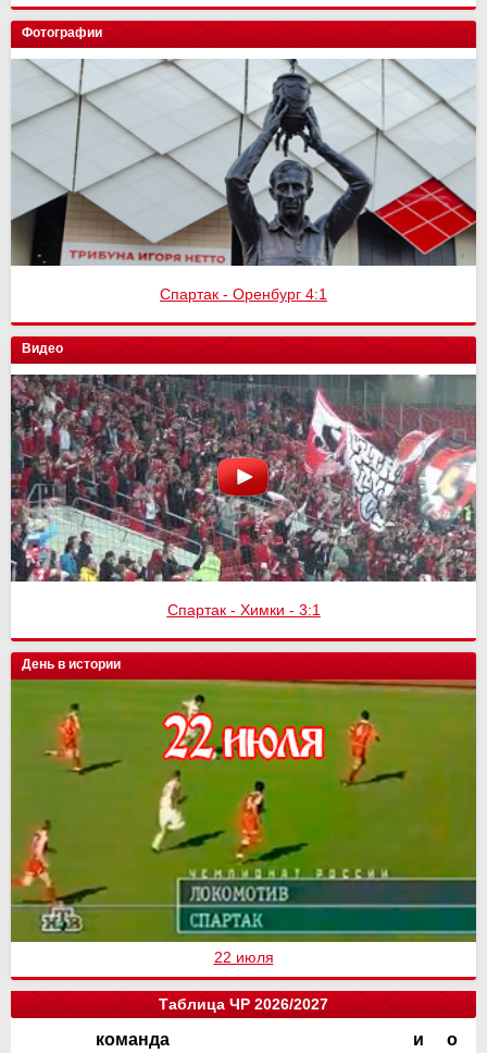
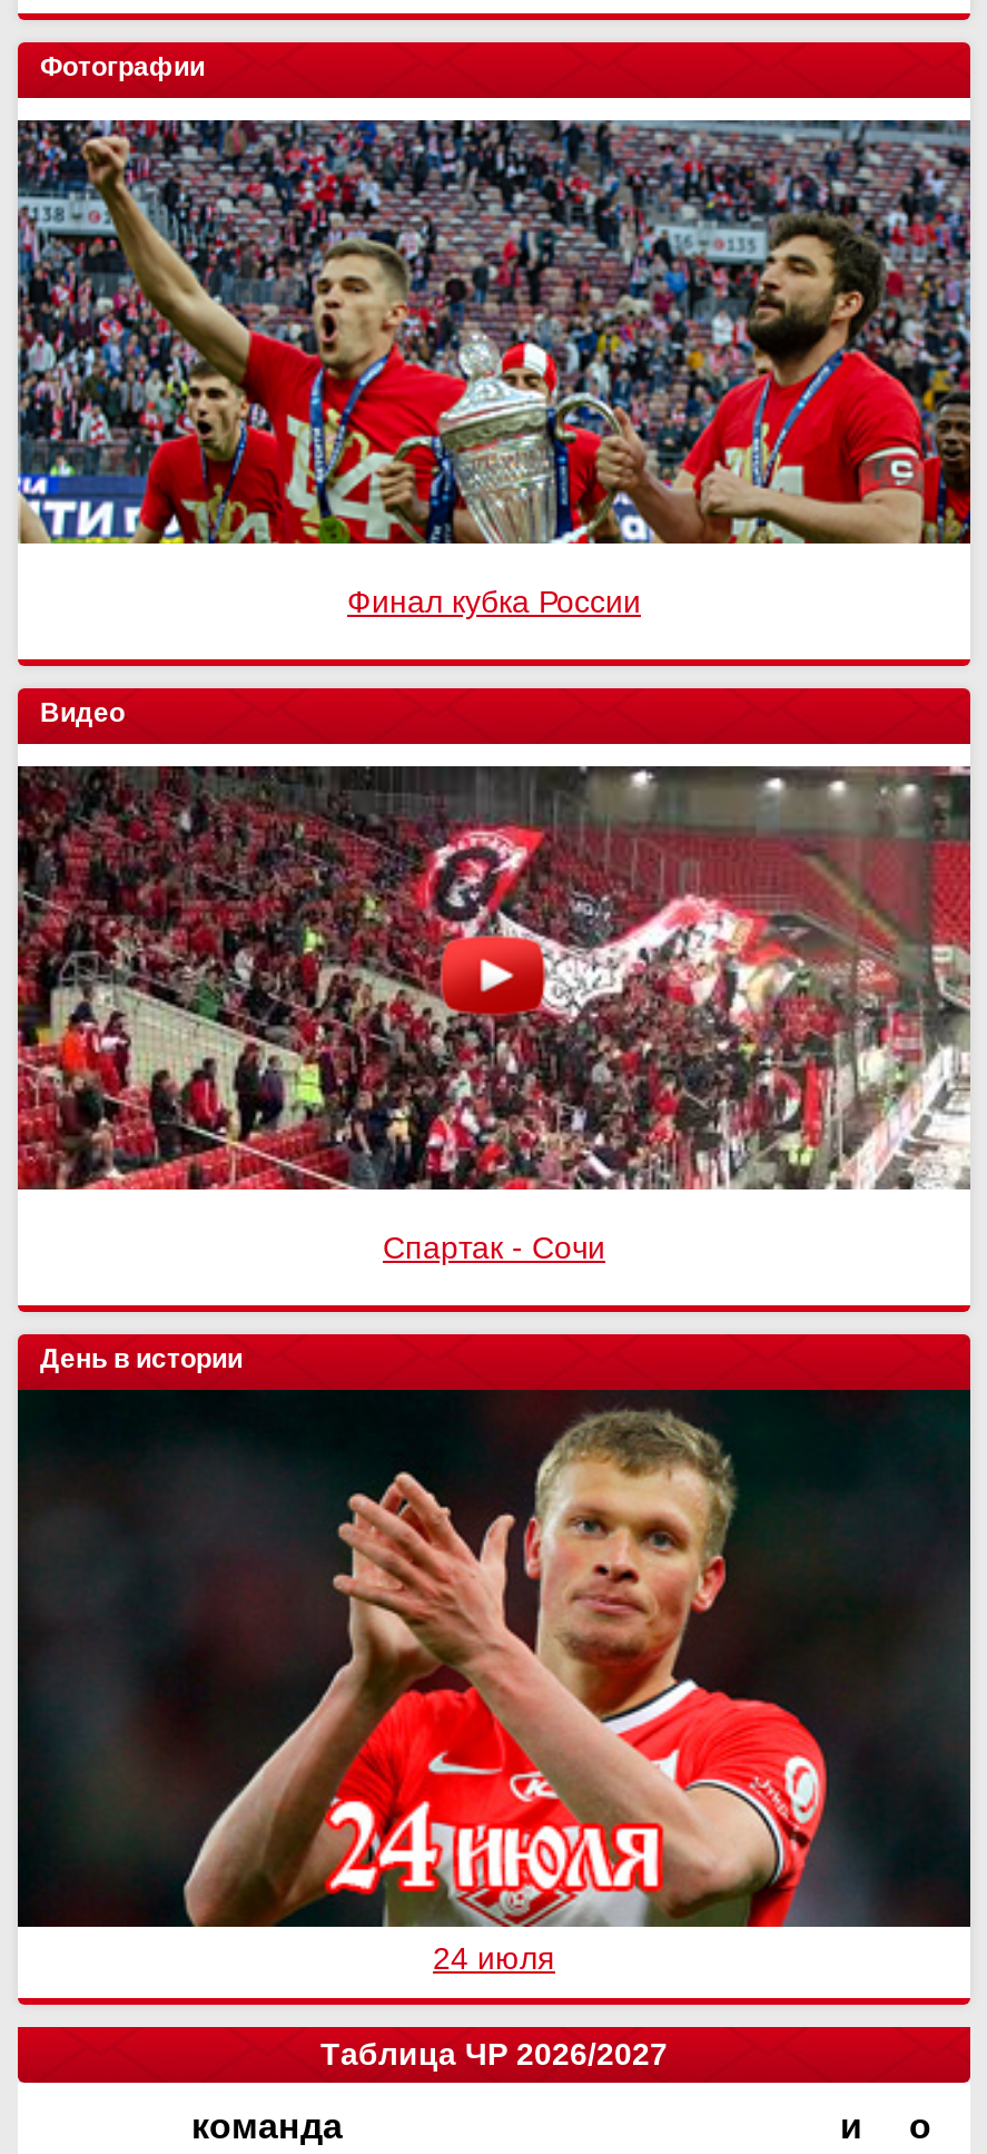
- [image]
- Спартак - Оренбург 4:1
+ [image]
+ Финал кубка России

- [image]
- Спартак - Химки - 3:1
+ [image]
+ Спартак - Сочи

- [image]
- 22 июля
+ [image]
+ 24 июля
